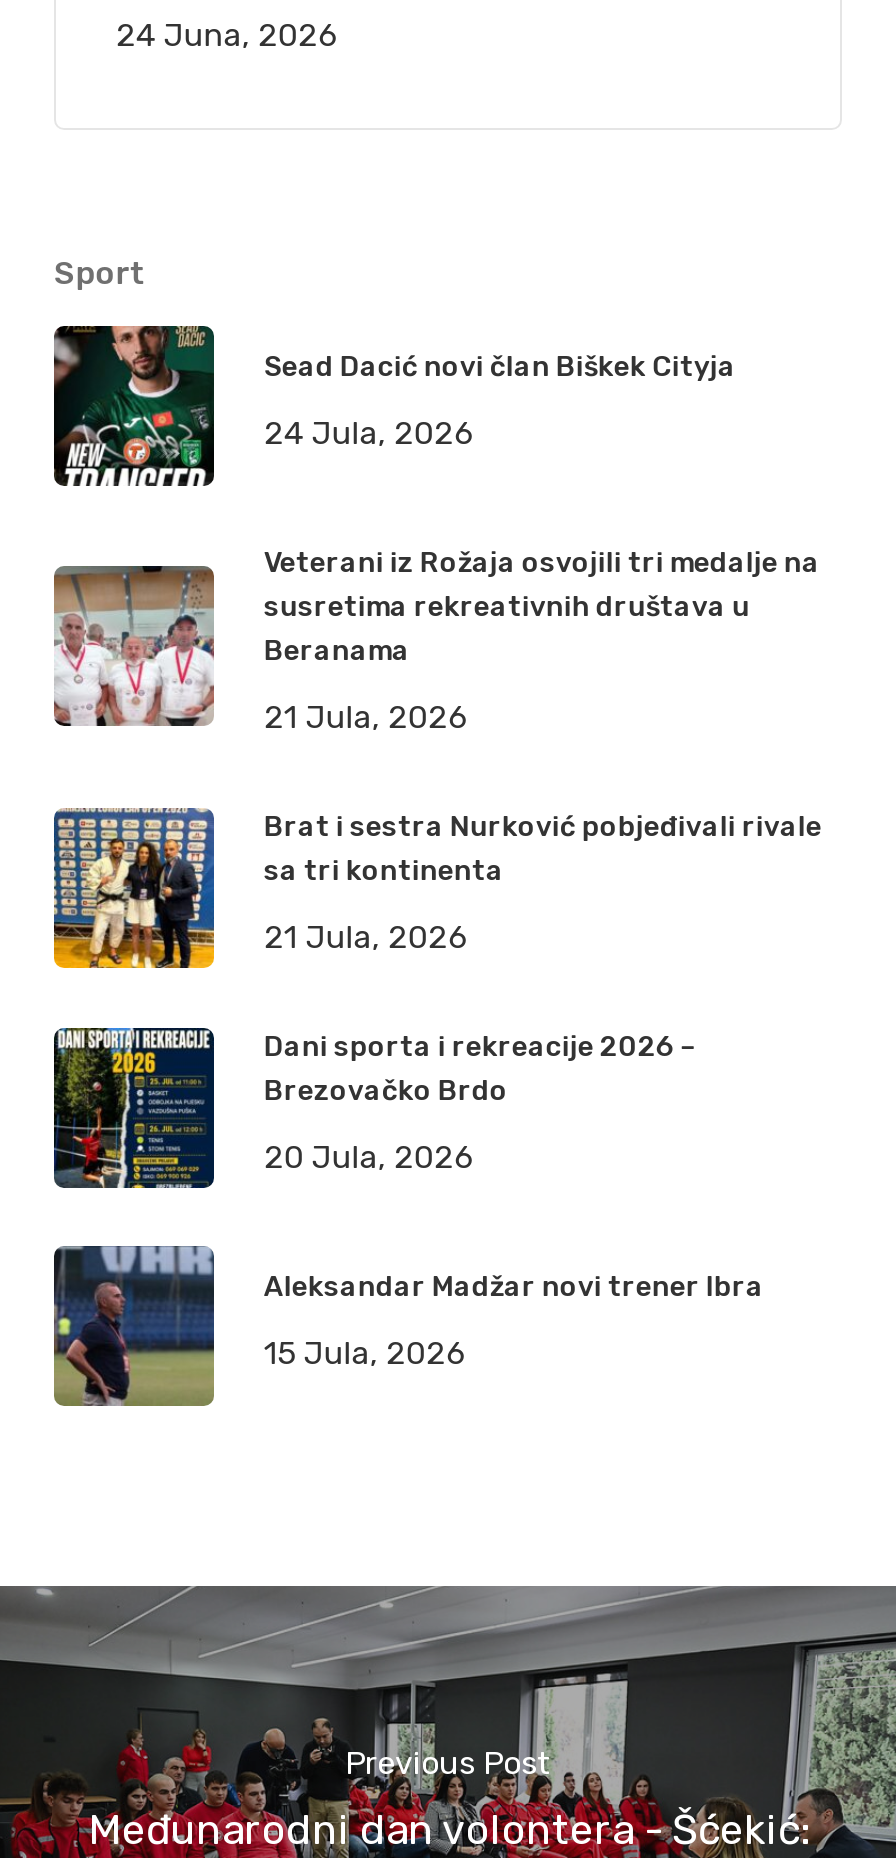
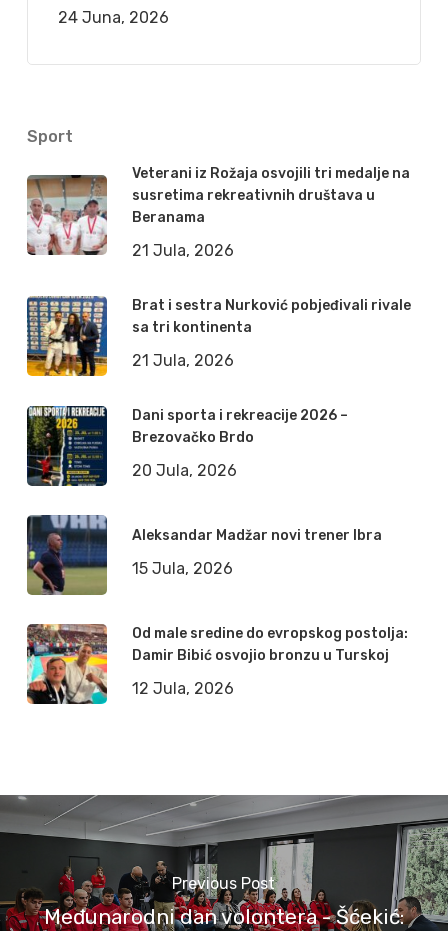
- [image]
- Sead Dacić novi član Biškek Cityja
- 24 Jula, 2026

moved up: [image] | Veterani iz Rožaja osvojili tri medalje na | susretima rekreativnih društava u | ... | Aleksandar Madžar novi trener Ibra | 15 Jula, 2026

+ [image]
+ Od male sredine do evropskog postolja:
+ Damir Bibić osvojio bronzu u Turskoj
+ 12 Jula, 2026
